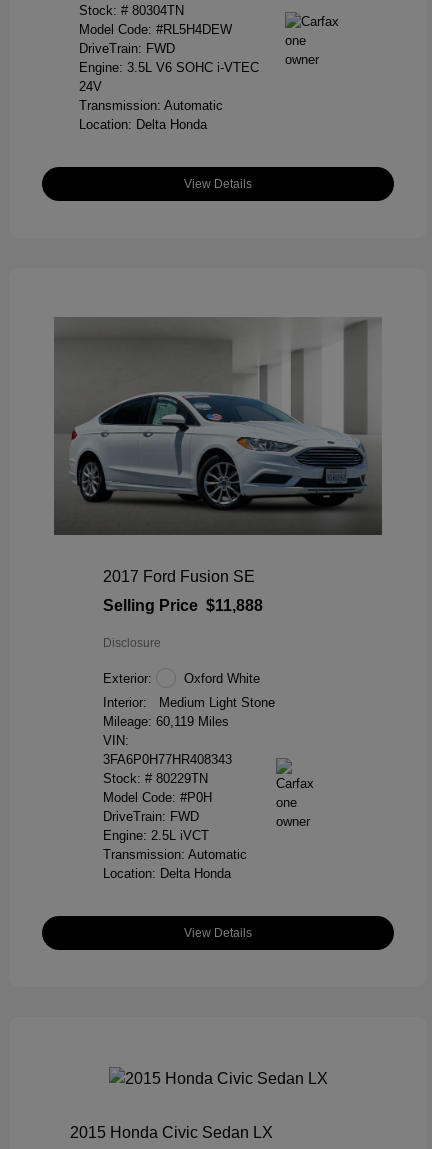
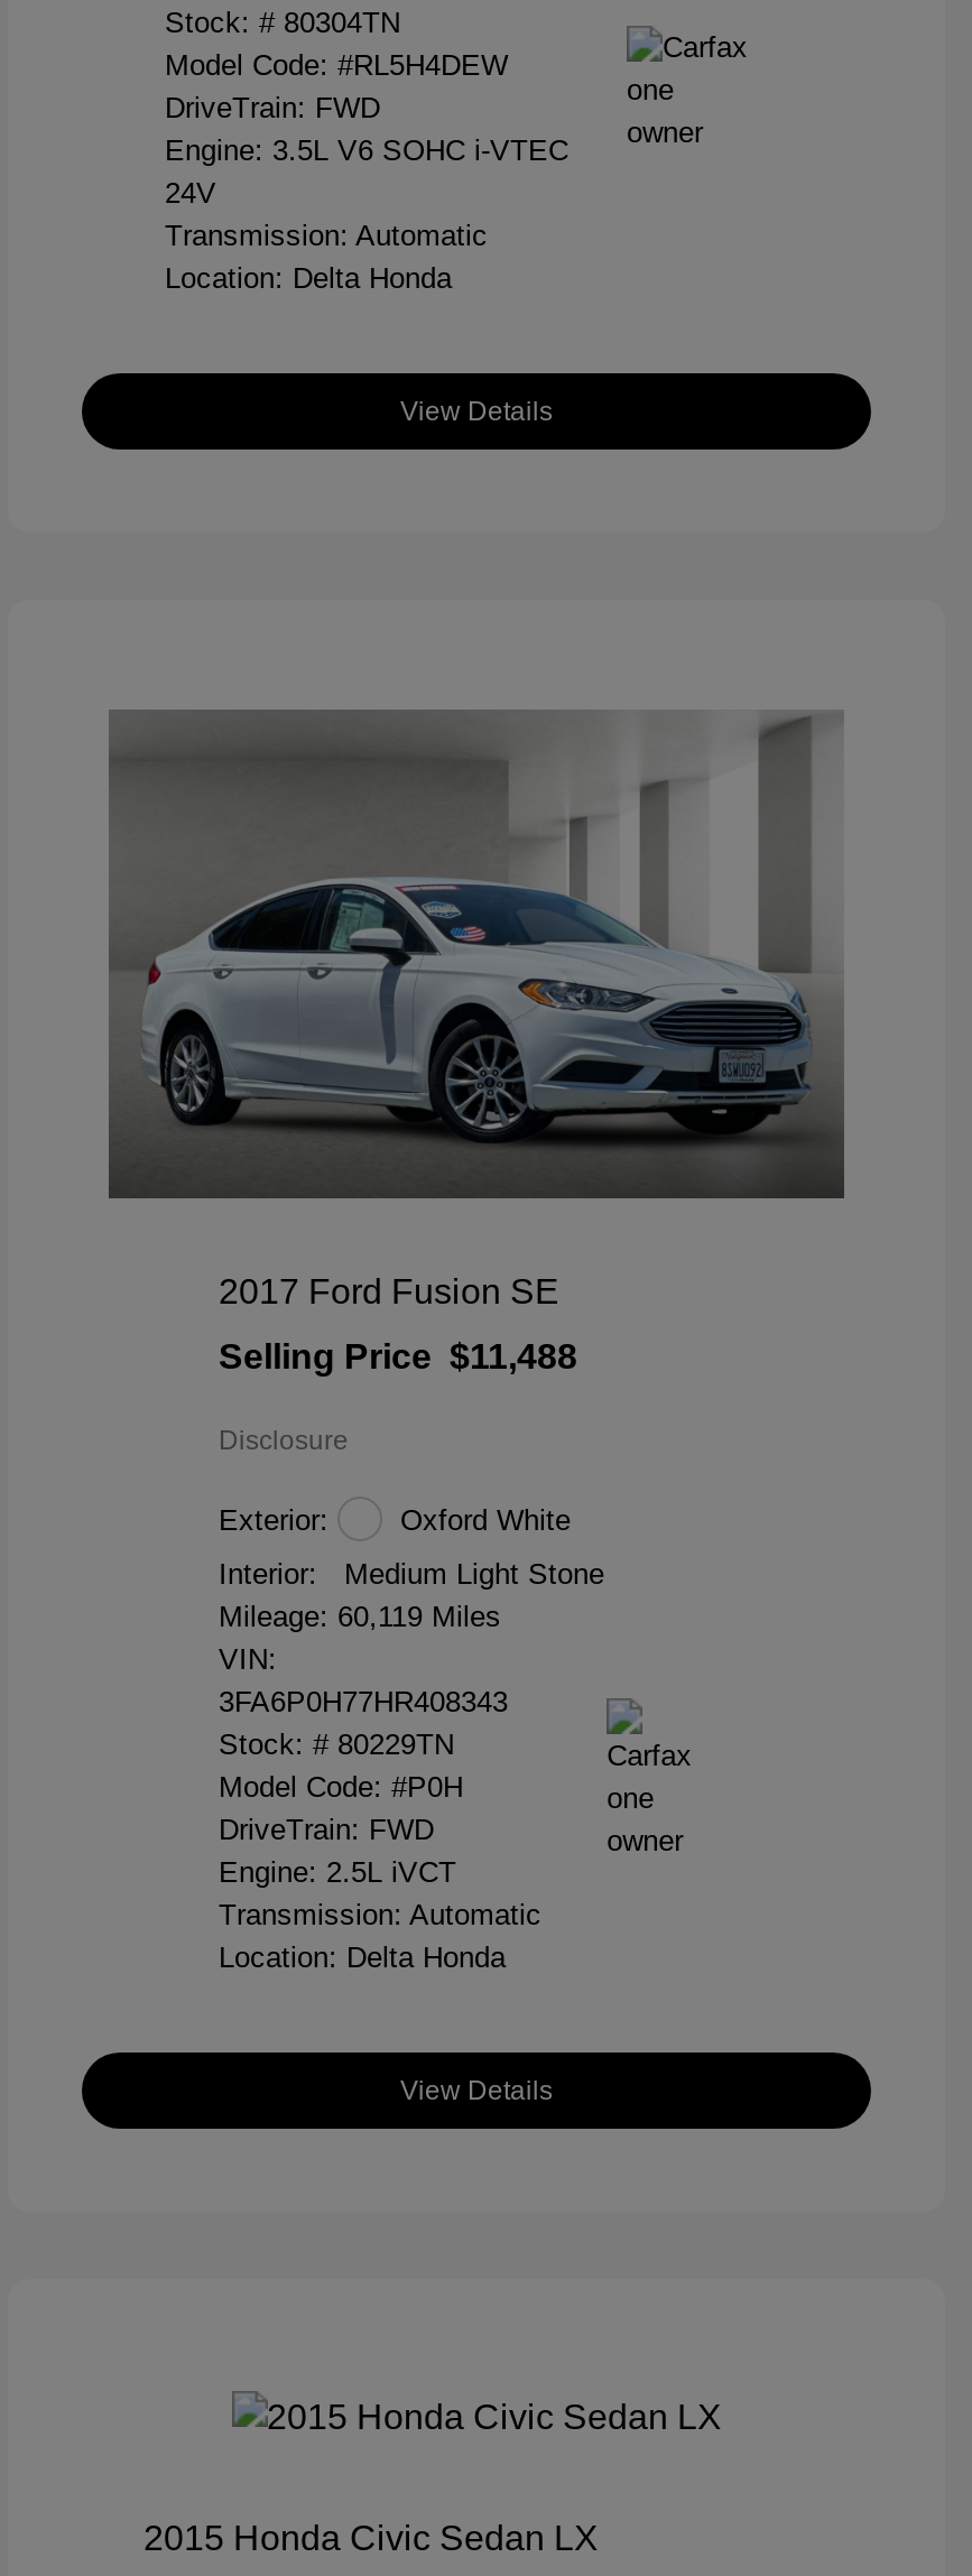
- Selling Price $11,888
+ Selling Price $11,488
